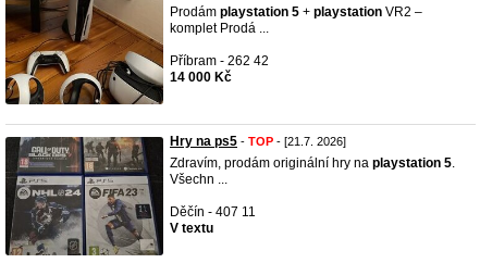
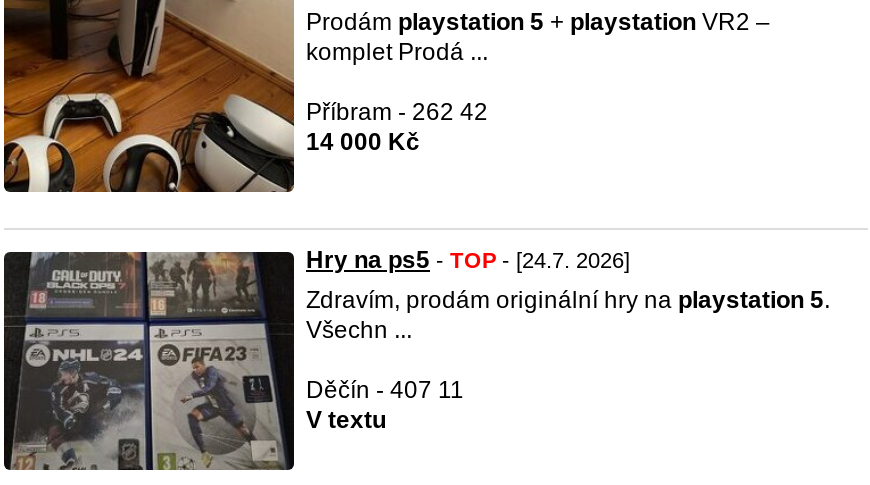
- Hry na ps5 - TOP - [21.7. 2026]
+ Hry na ps5 - TOP - [24.7. 2026]
